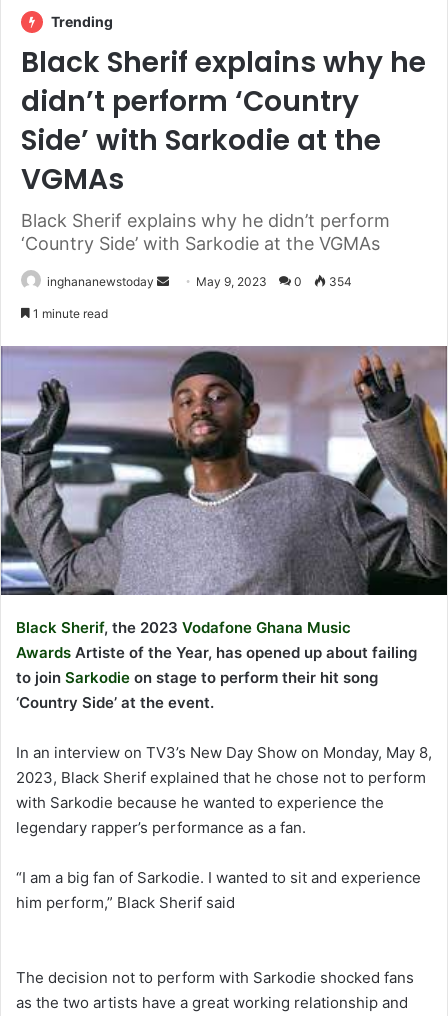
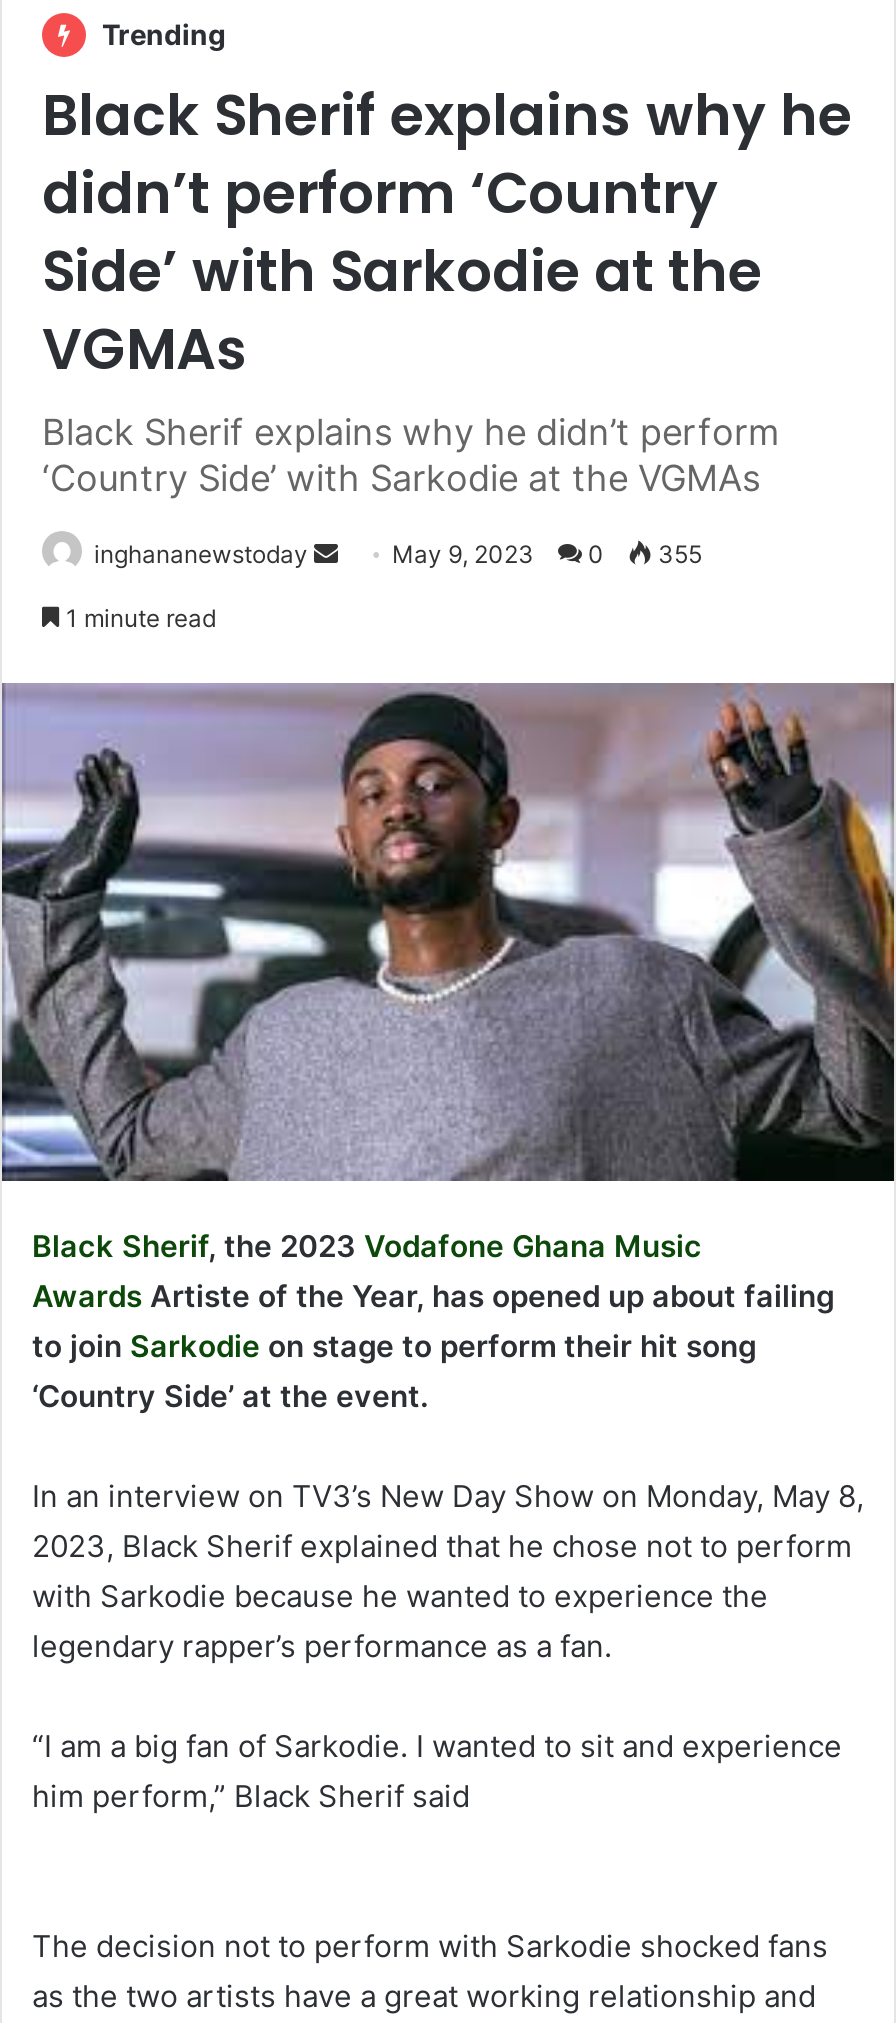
- 354
+ 355
